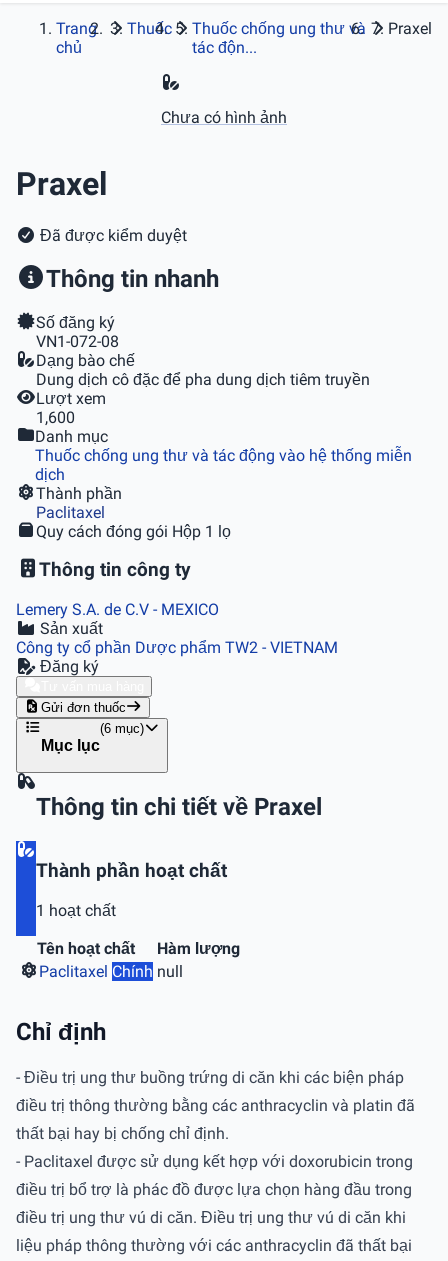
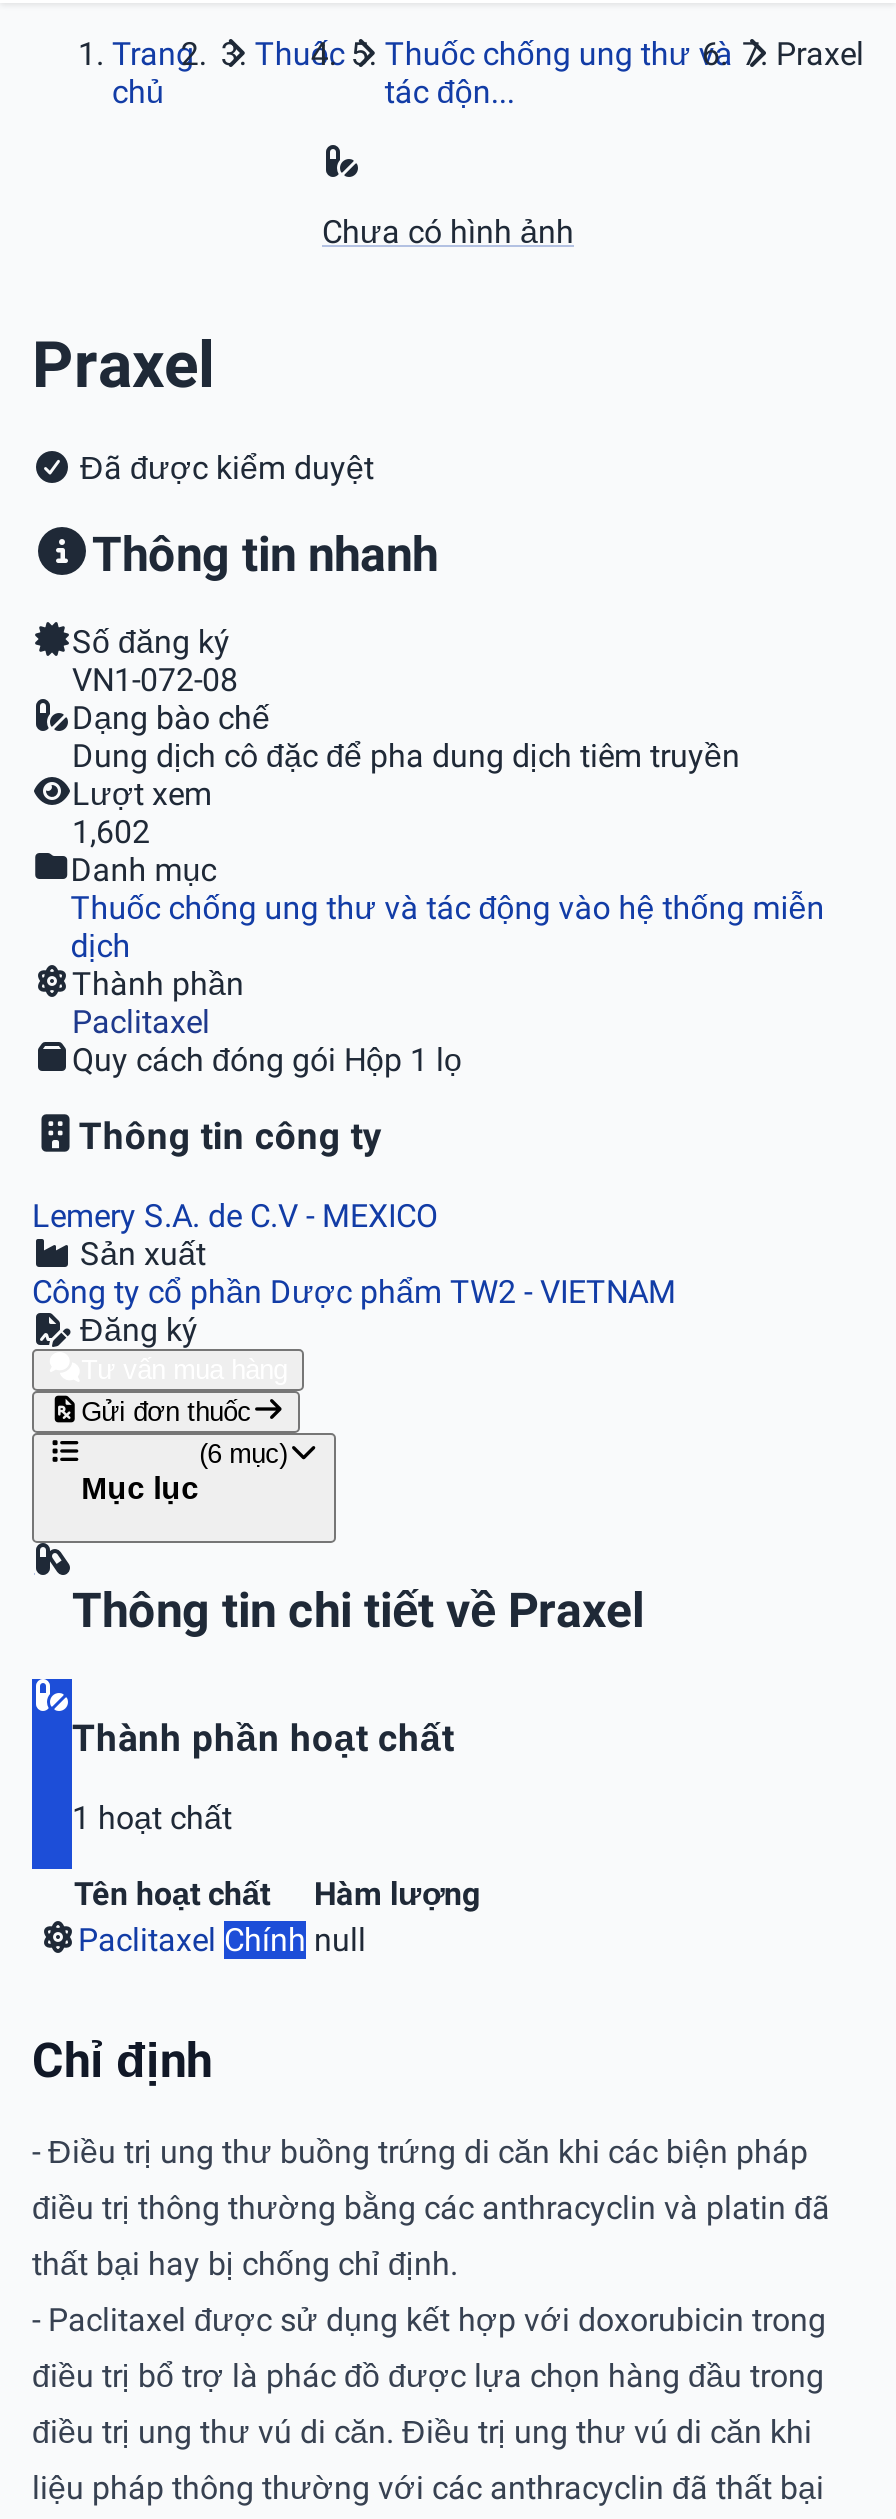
- 1,600
+ 1,602
